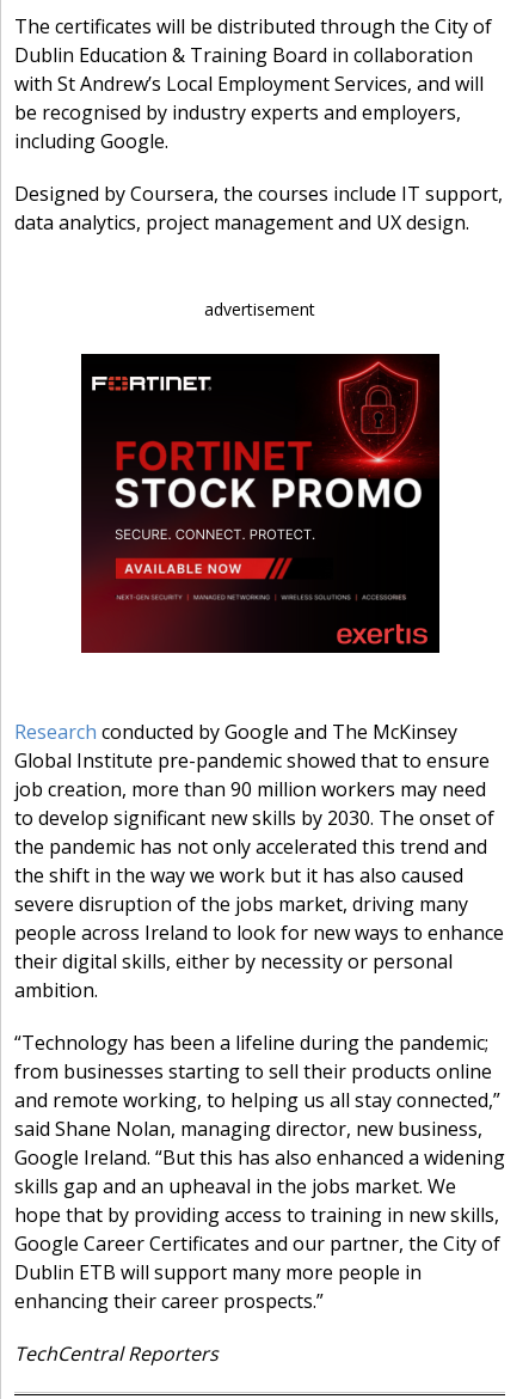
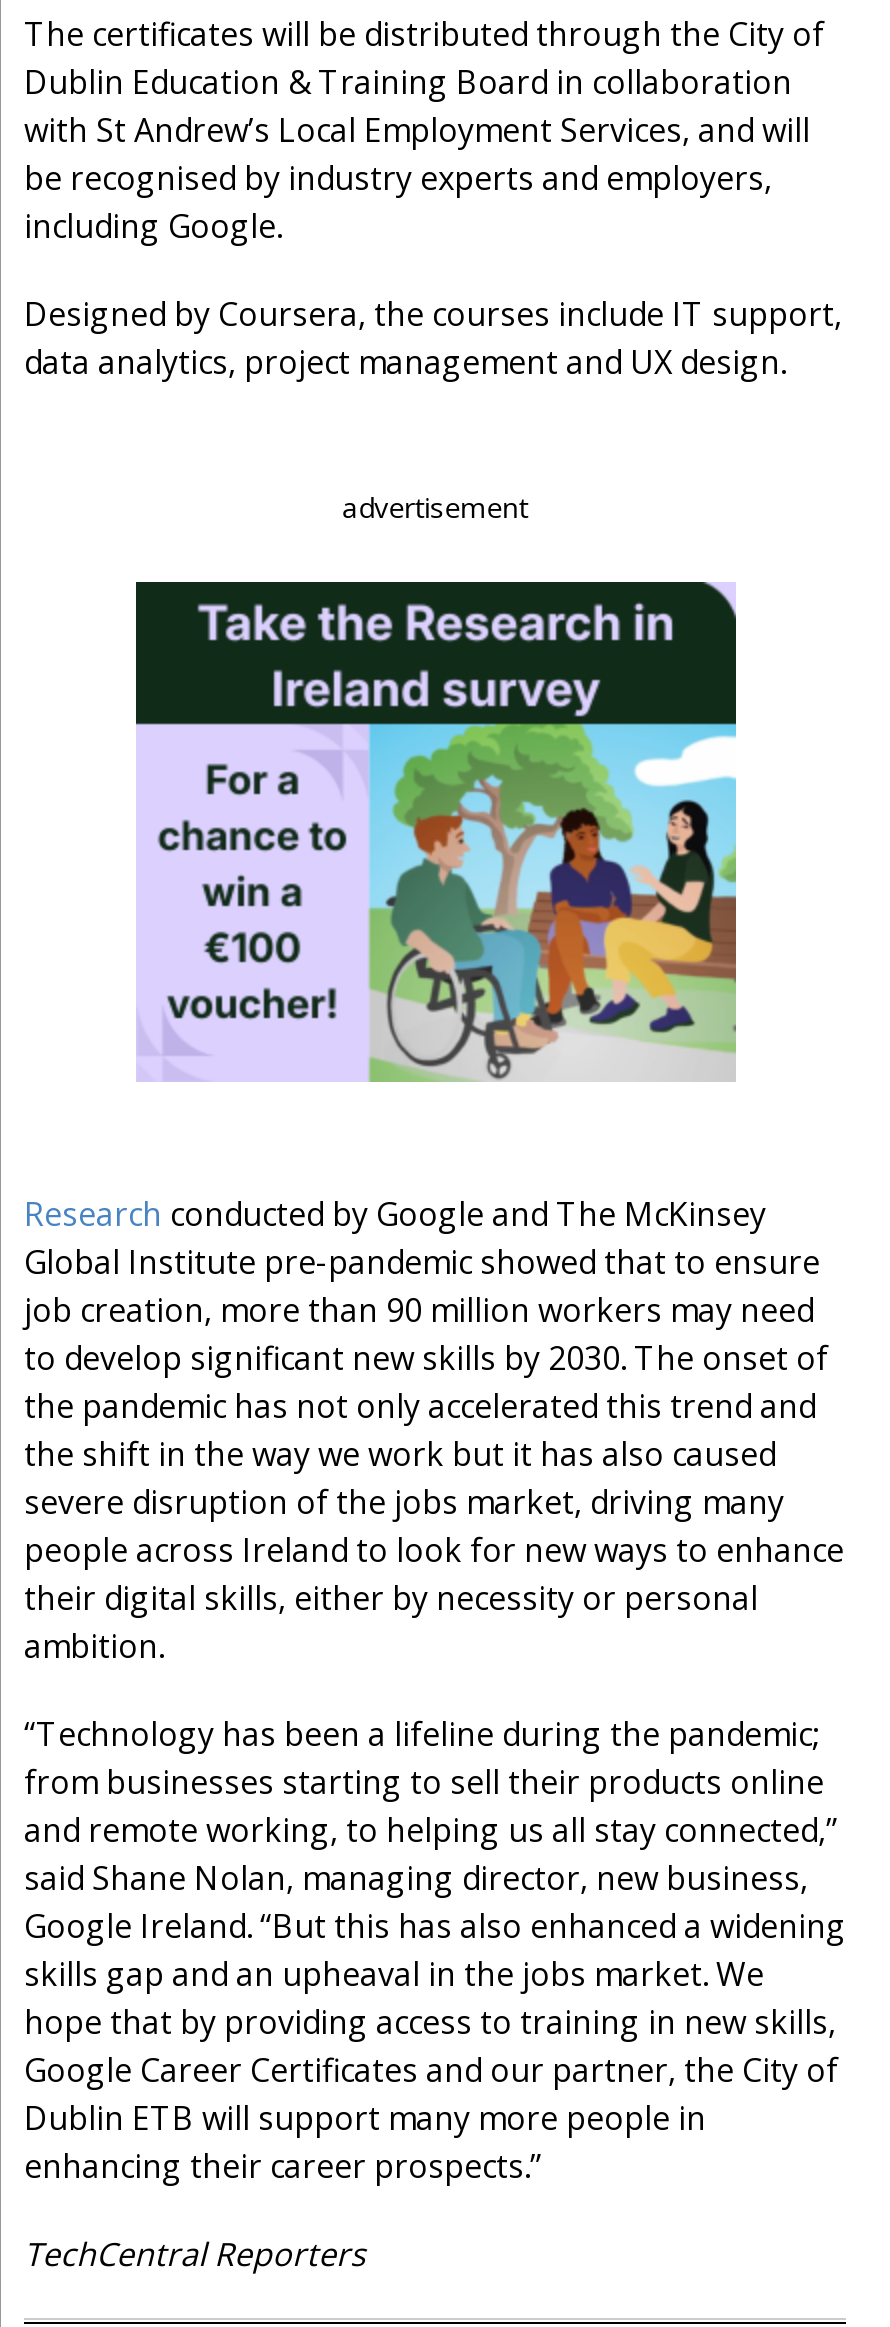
- [image]
+ [image]
